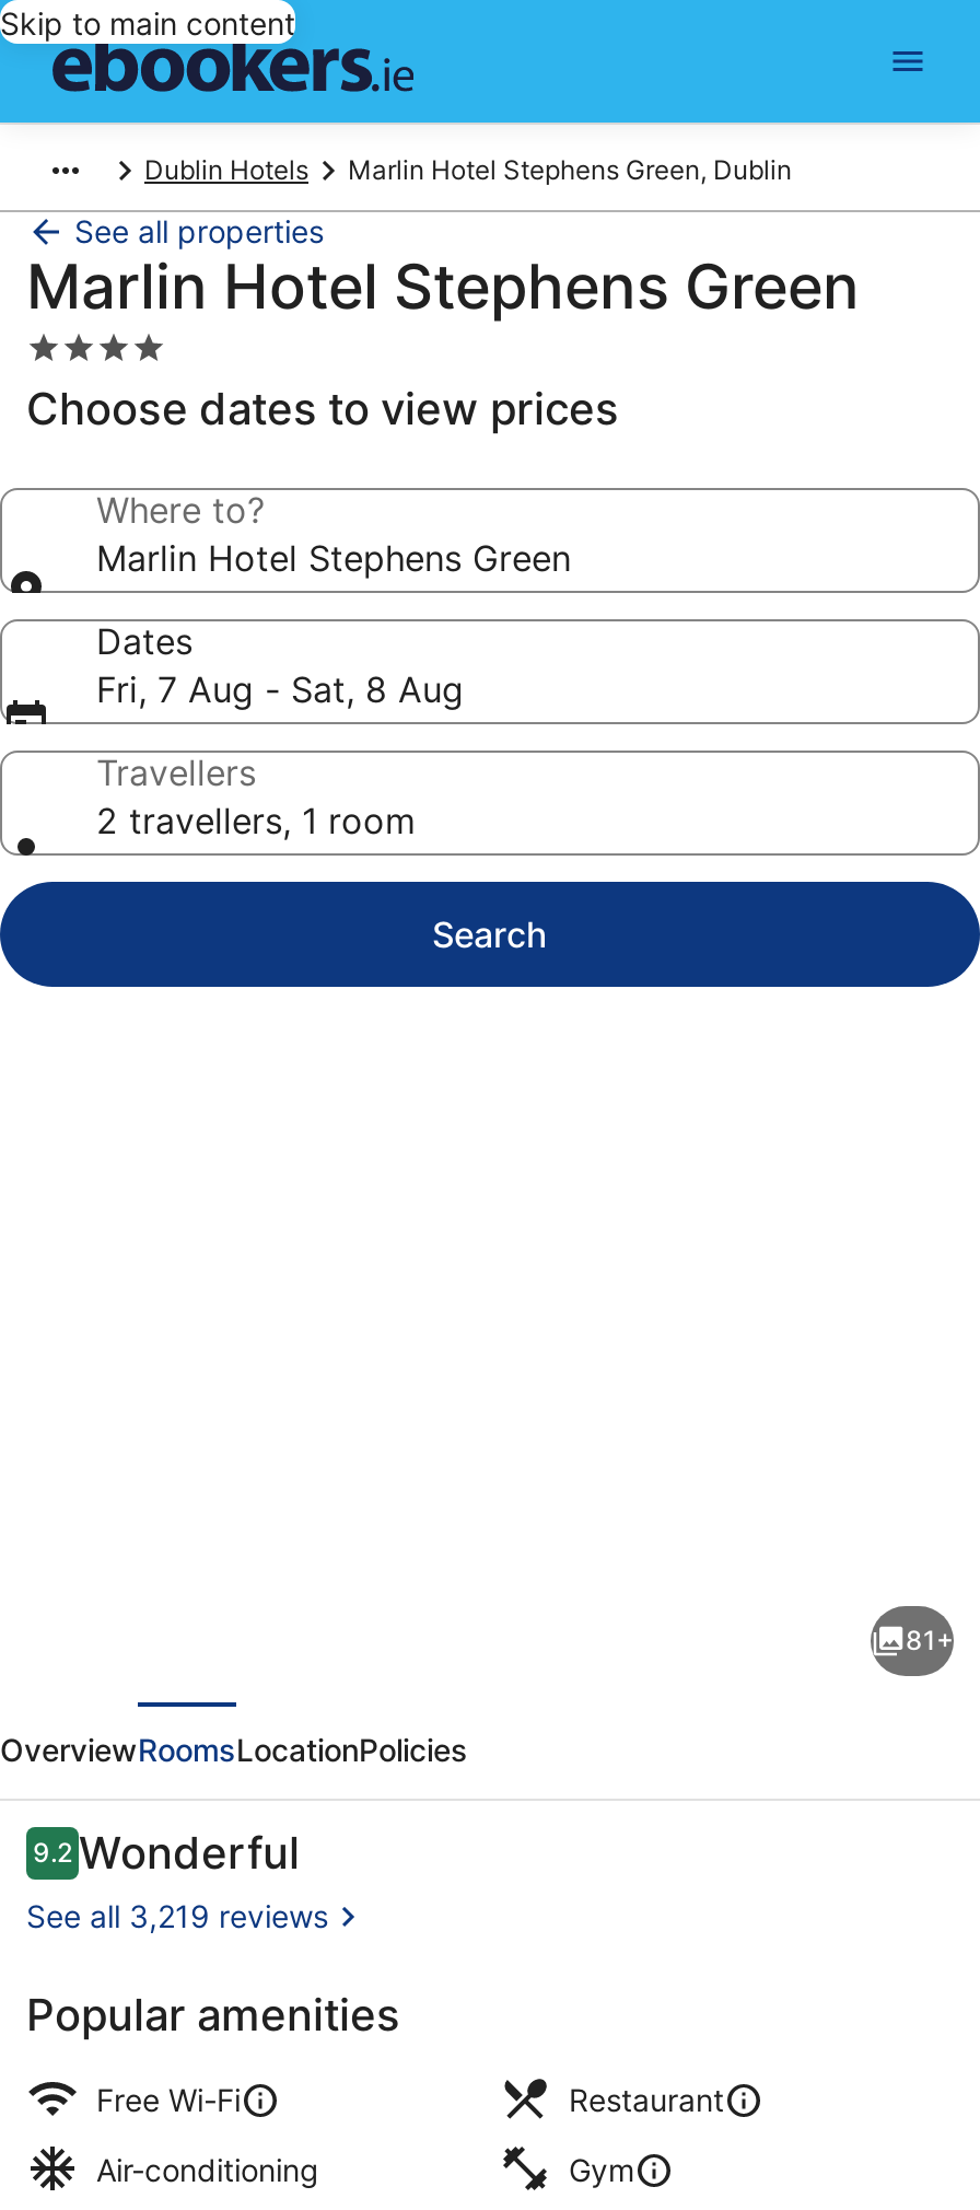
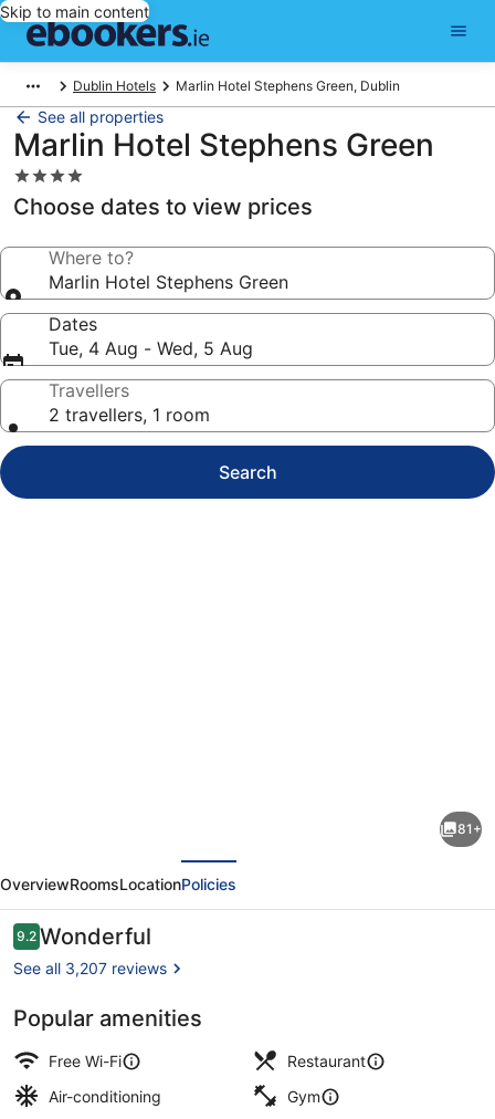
- Fri, 7 Aug - Sat, 8 Aug
+ Tue, 4 Aug - Wed, 5 Aug

- See all 3,219 reviews
+ See all 3,207 reviews
